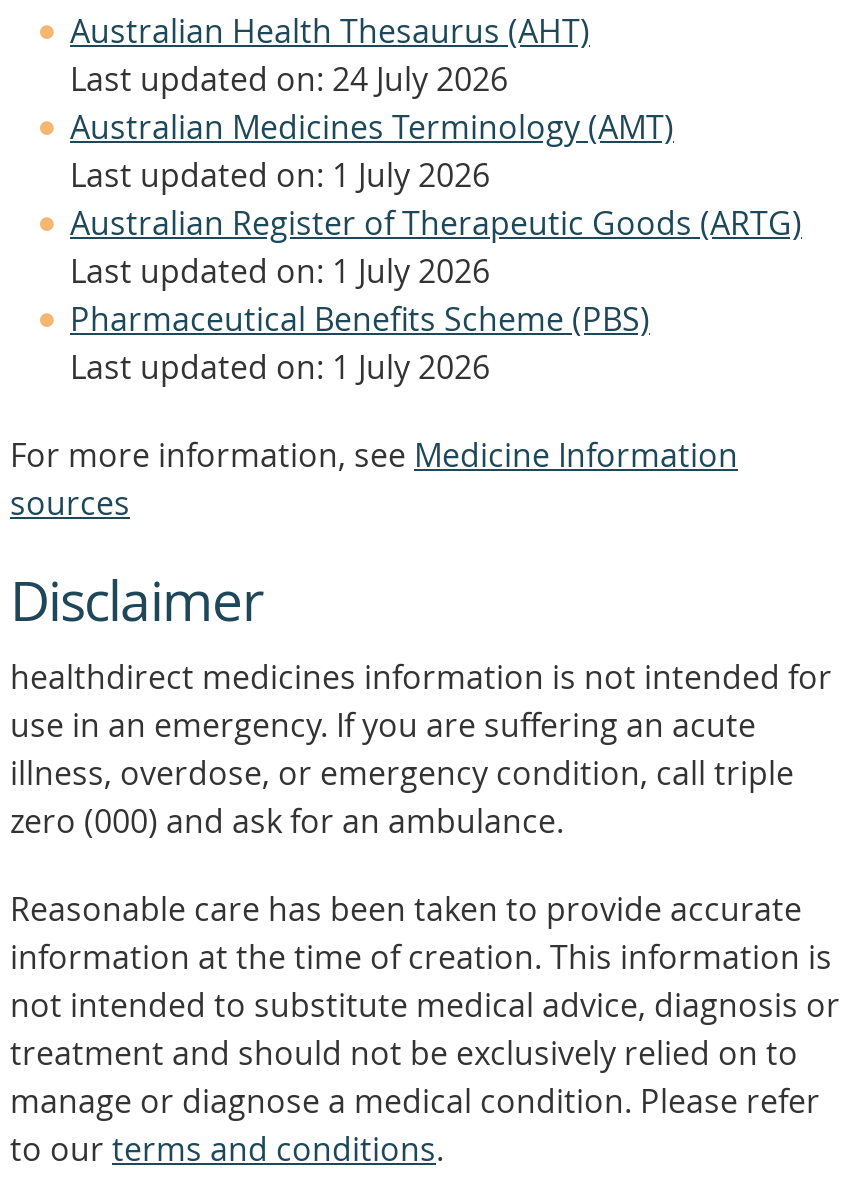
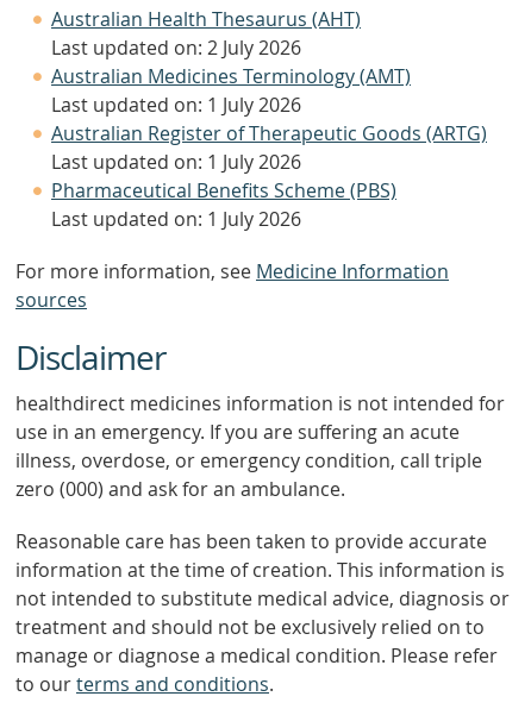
- Last updated on: 24 July 2026
+ Last updated on: 2 July 2026
